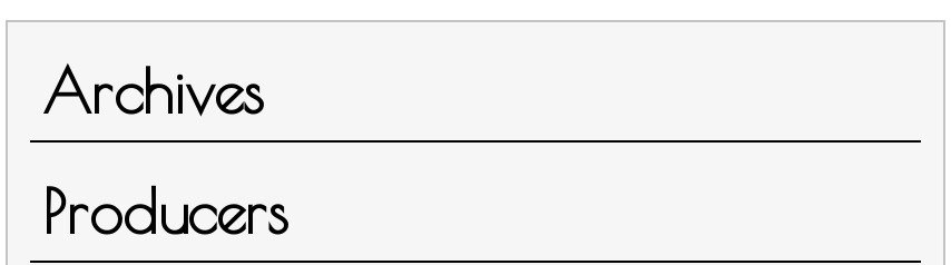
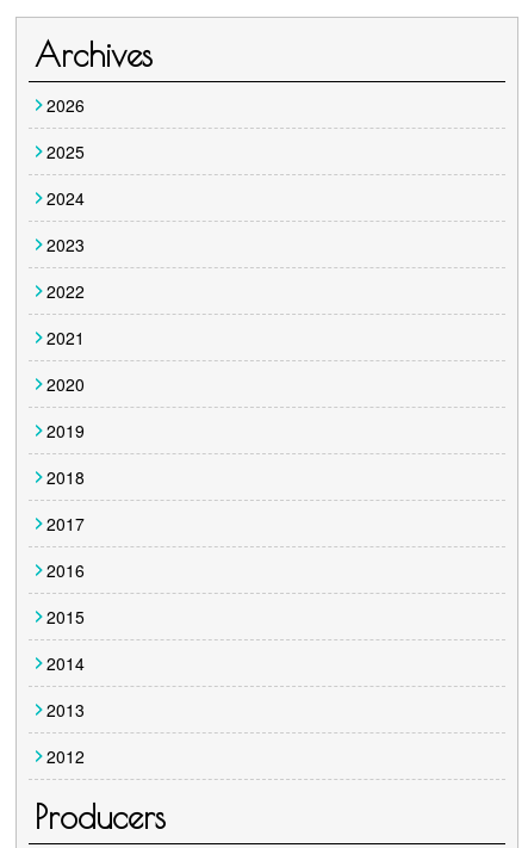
+ 2026
+ 2025
+ 2024
+ 2023
+ 2022
+ 2021
+ 2020
+ 2019
+ 2018
+ 2017
+ 2016
+ 2015
+ 2014
+ 2013
+ 2012
